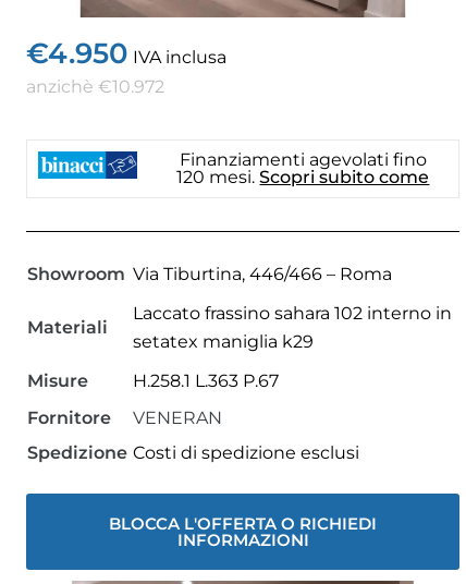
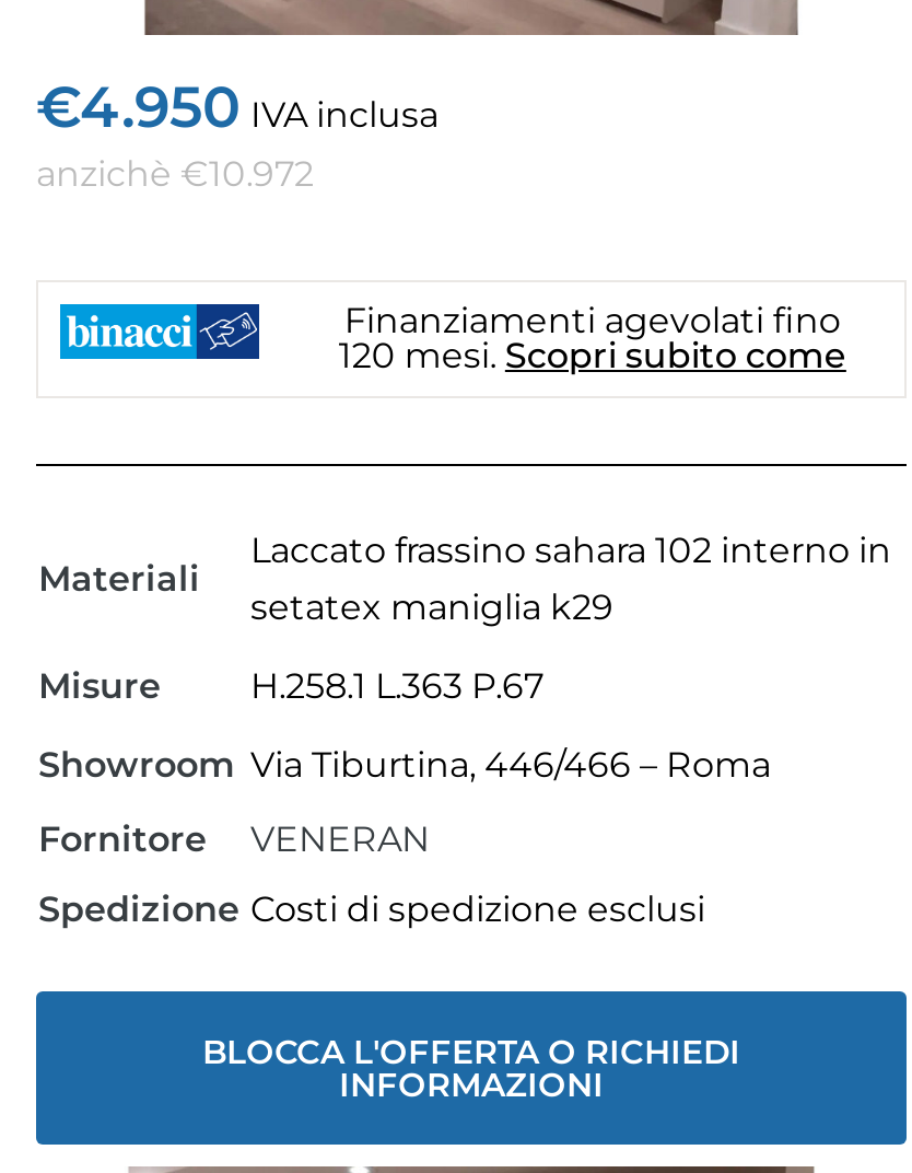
moved down: Showroom Via Tiburtina, 446/466 – Roma

moved up: Materiali | Laccato frassino sahara 102 interno in | setatex maniglia k29 | Misure | H.258.1 L.363 P.67
